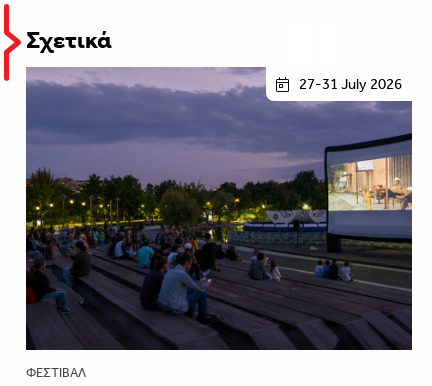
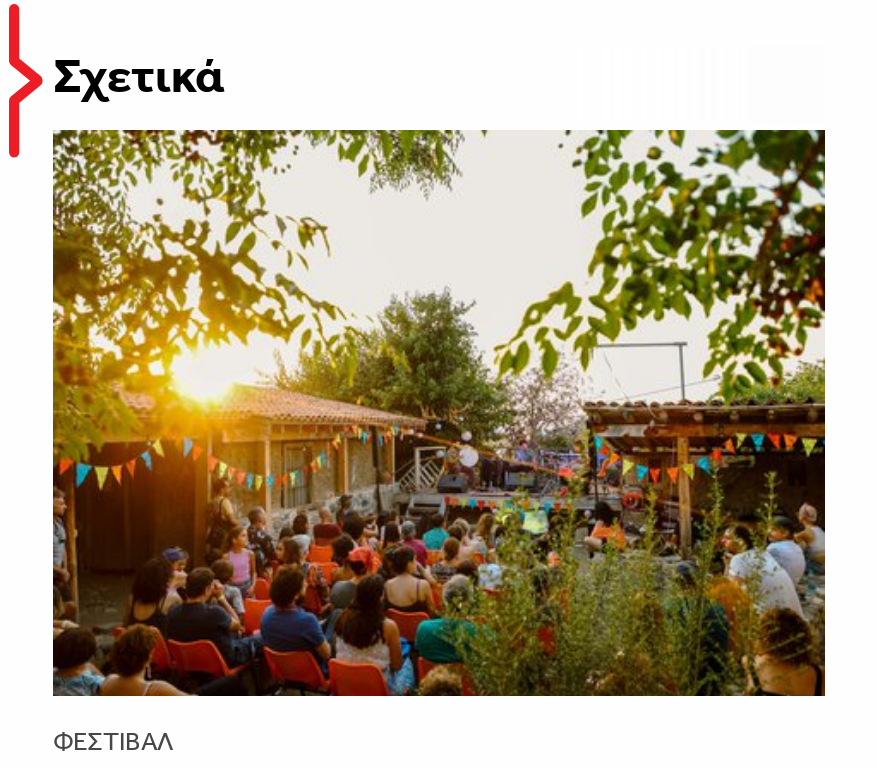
- [image]
+ [image]

- 27-31 July 2026
